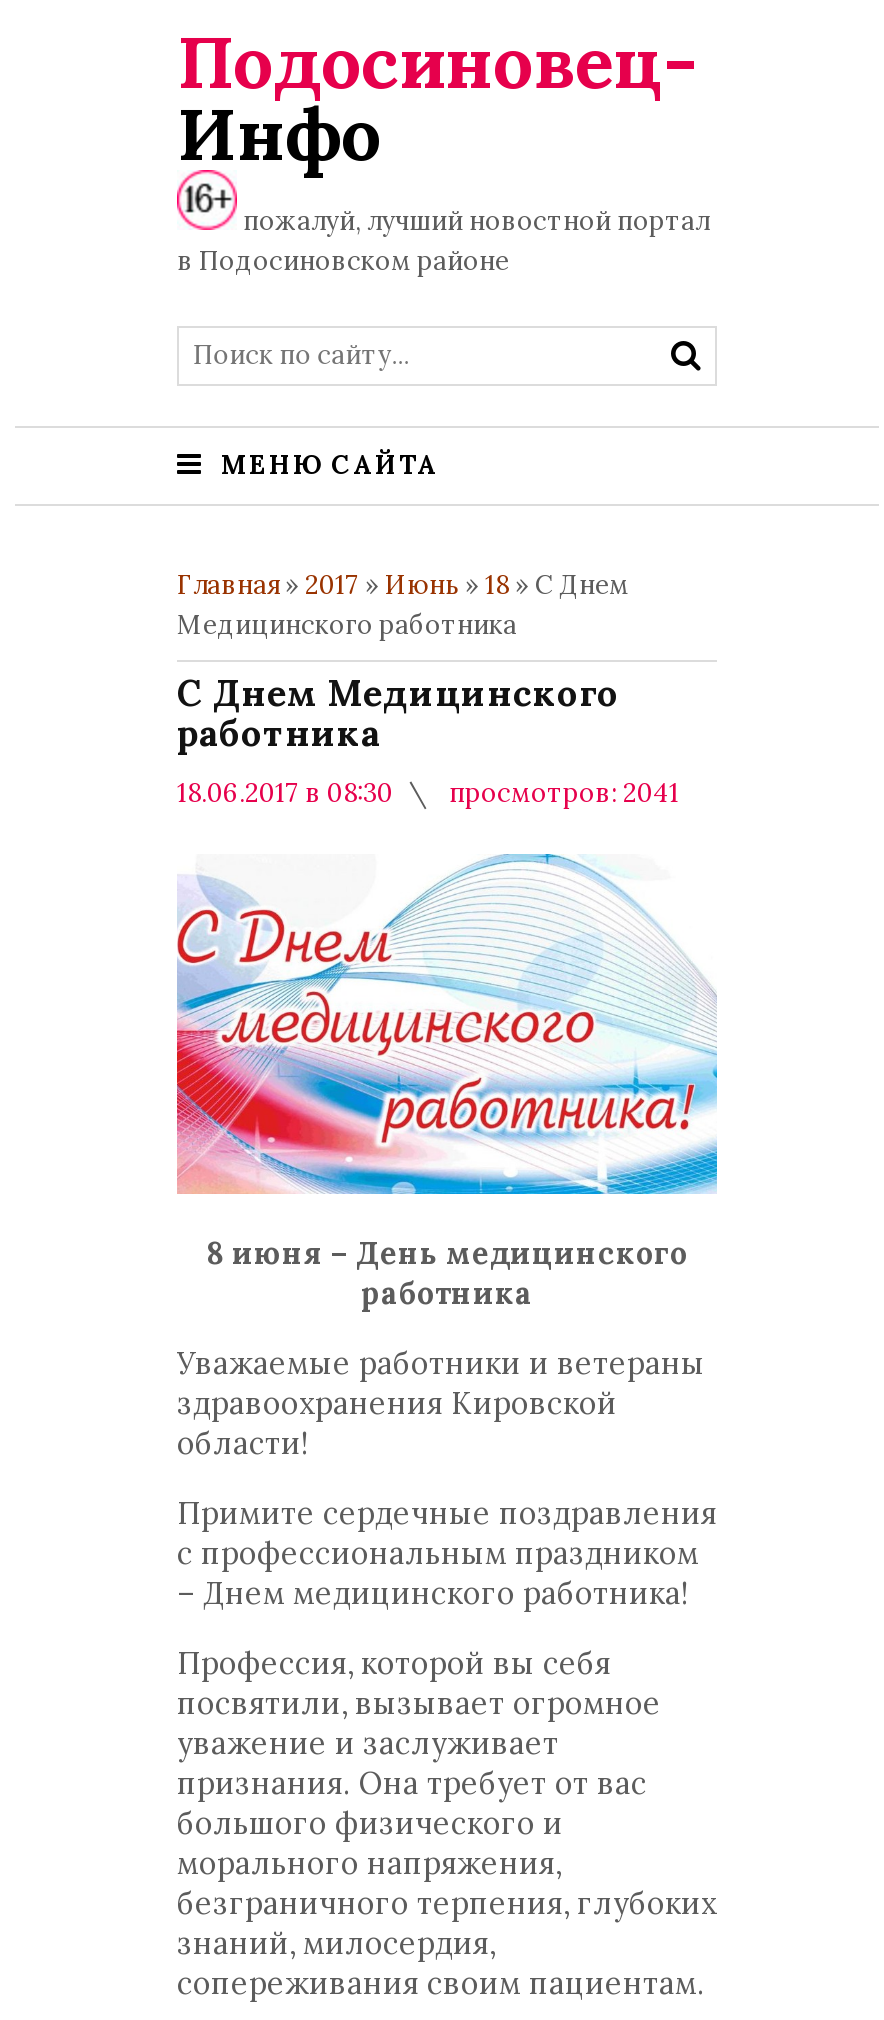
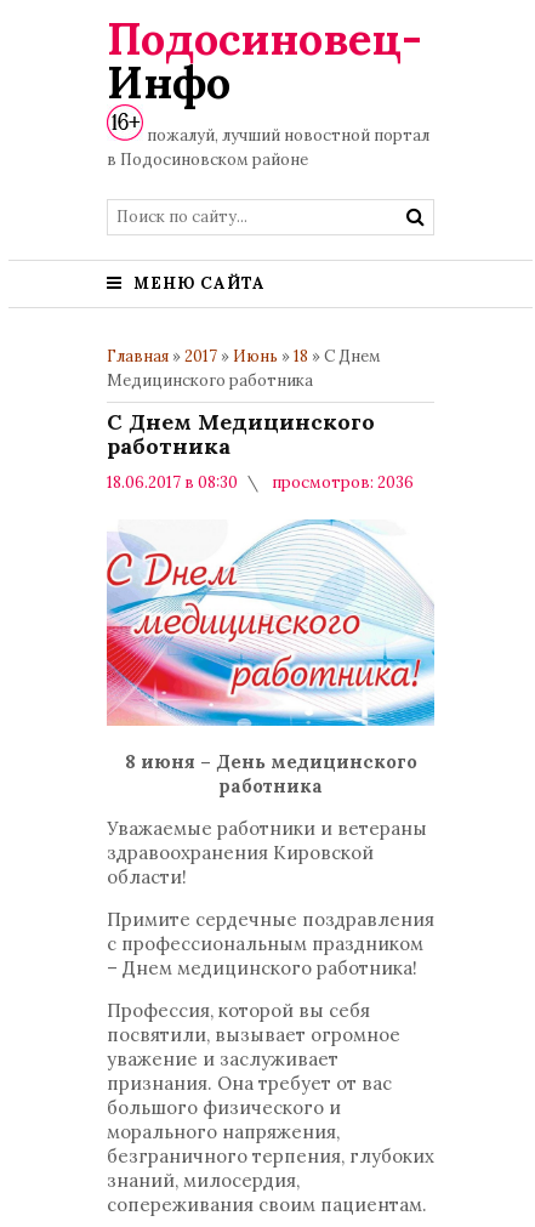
- 18.06.2017 в 08:30 просмотров: 2041
+ 18.06.2017 в 08:30 просмотров: 2036
